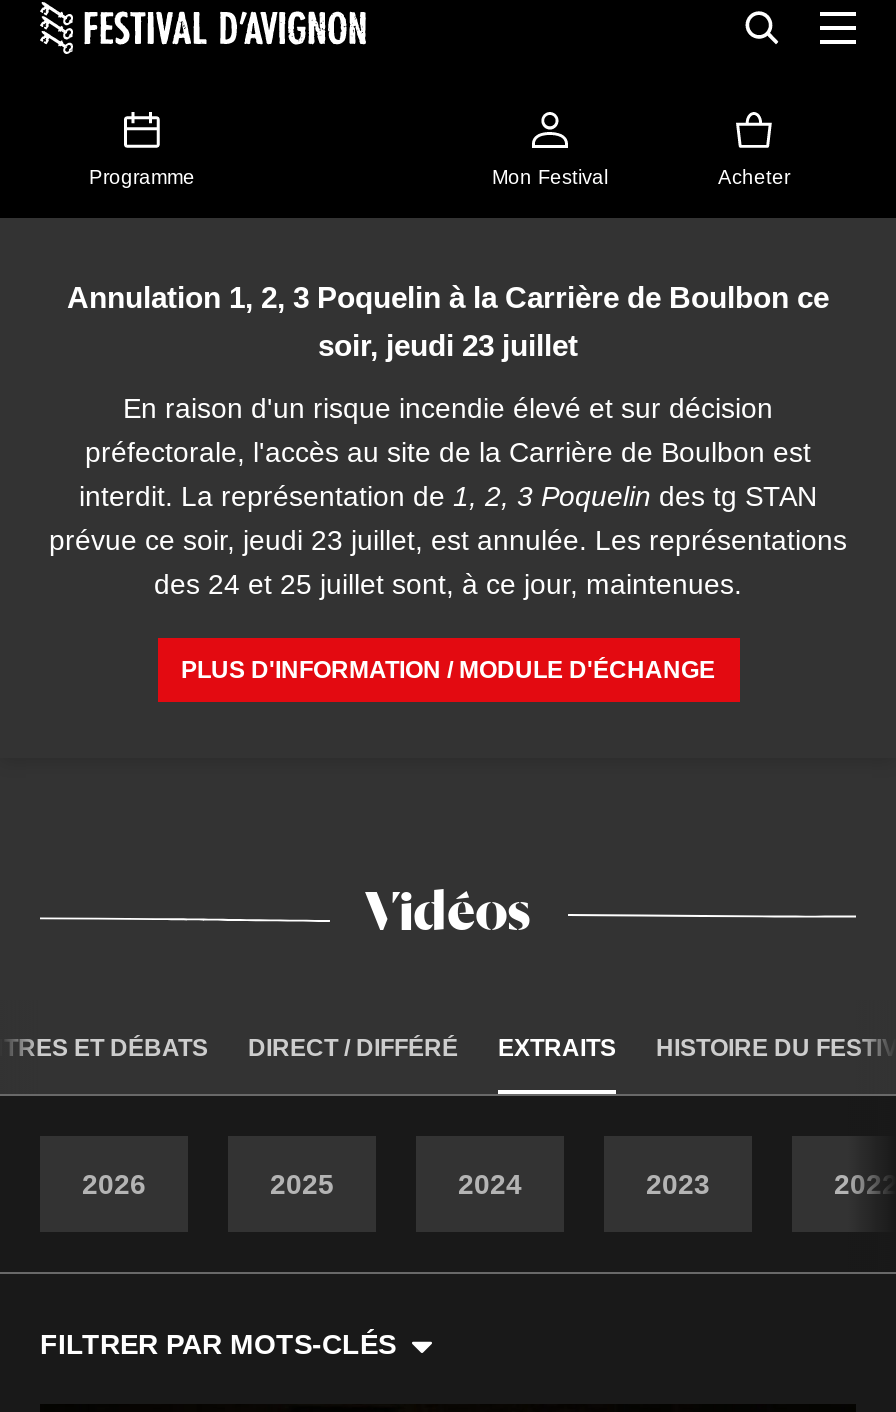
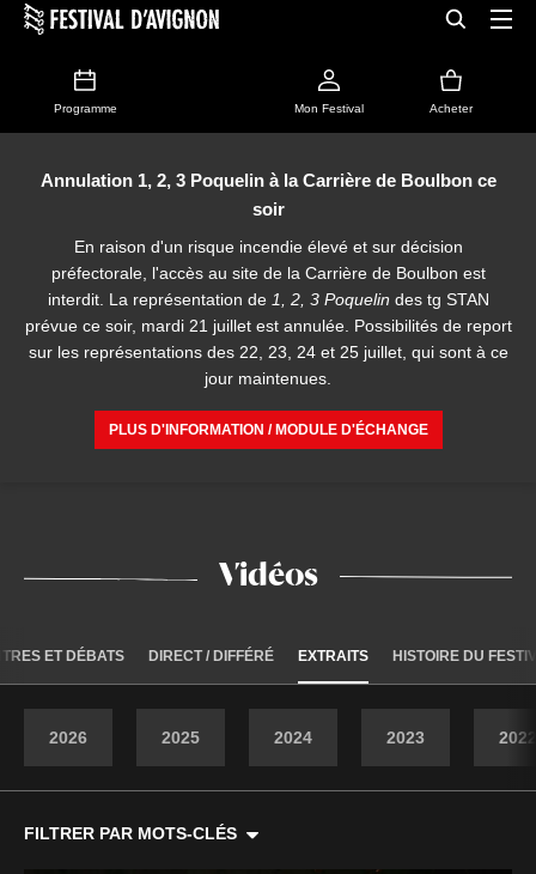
- soir, jeudi 23 juillet
+ soir

- prévue ce soir, jeudi 23 juillet, est annulée. Les représentations
- des 24 et 25 juillet sont, à ce jour, maintenues.
+ prévue ce soir, mardi 21 juillet est annulée. Possibilités de report
+ sur les représentations des 22, 23, 24 et 25 juillet, qui sont à ce
+ jour maintenues.
